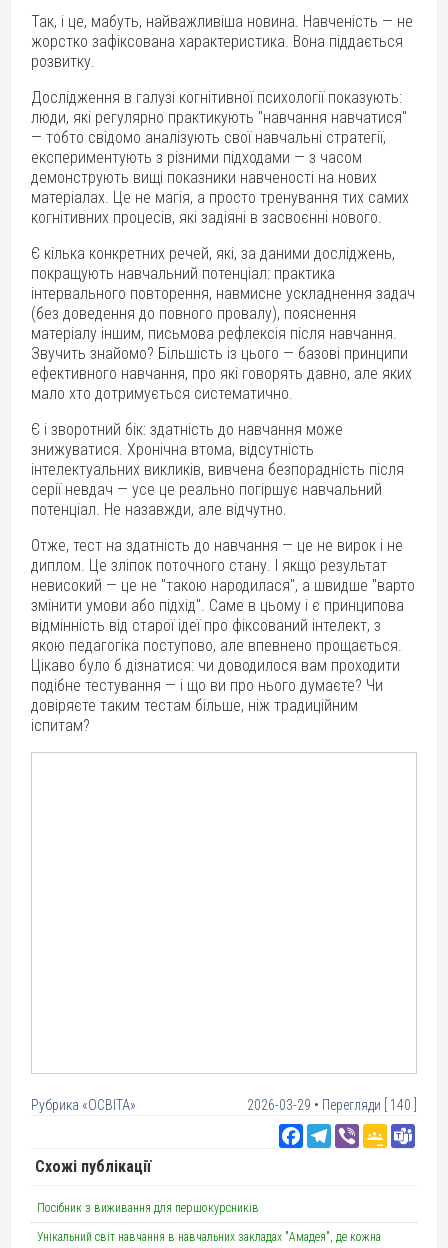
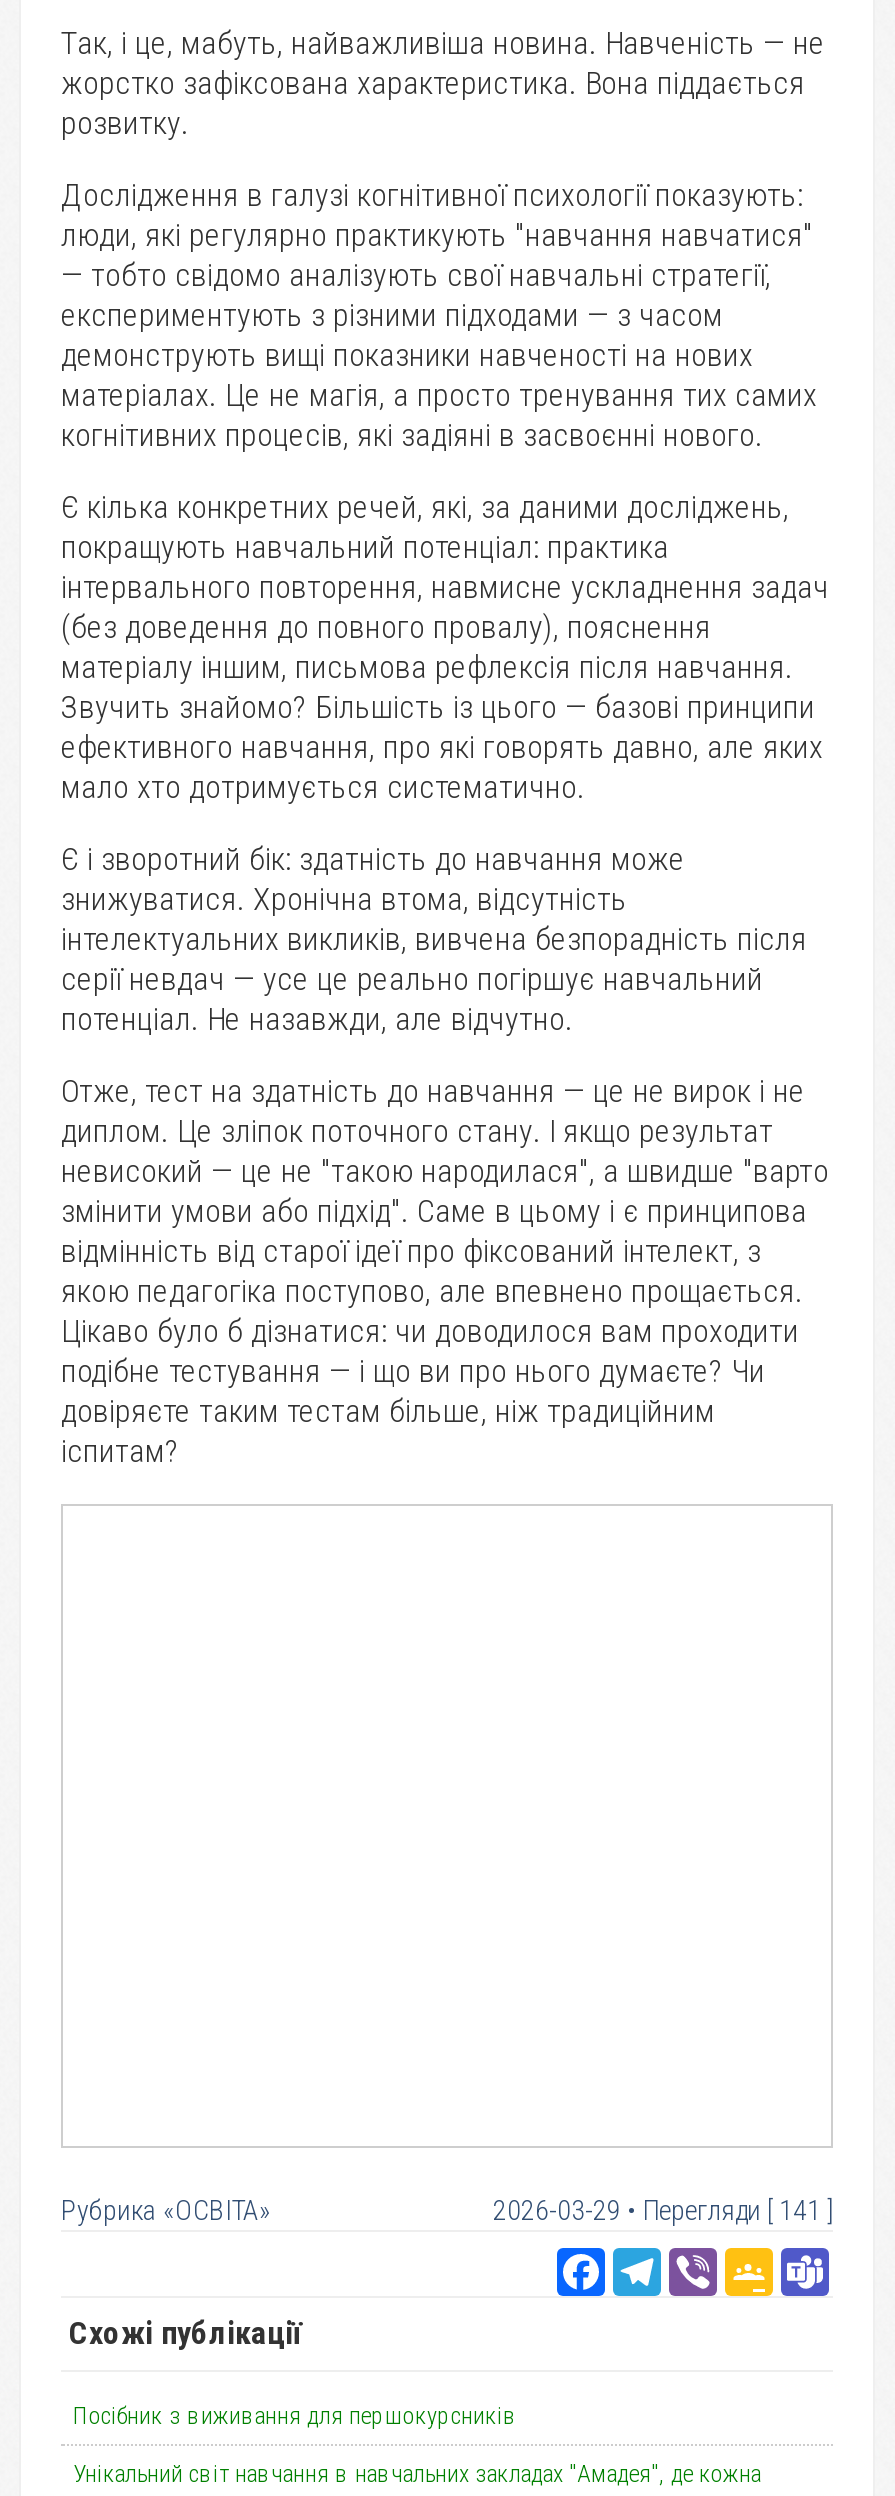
- 2026-03-29 • Перегляди [ 140 ]
+ 2026-03-29 • Перегляди [ 141 ]
